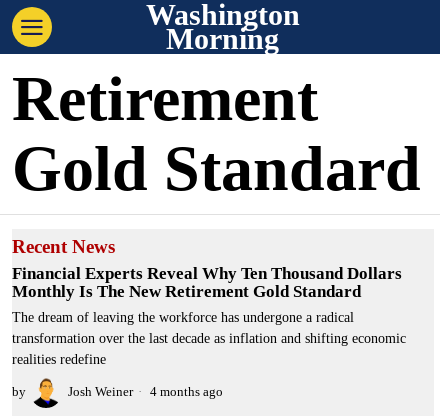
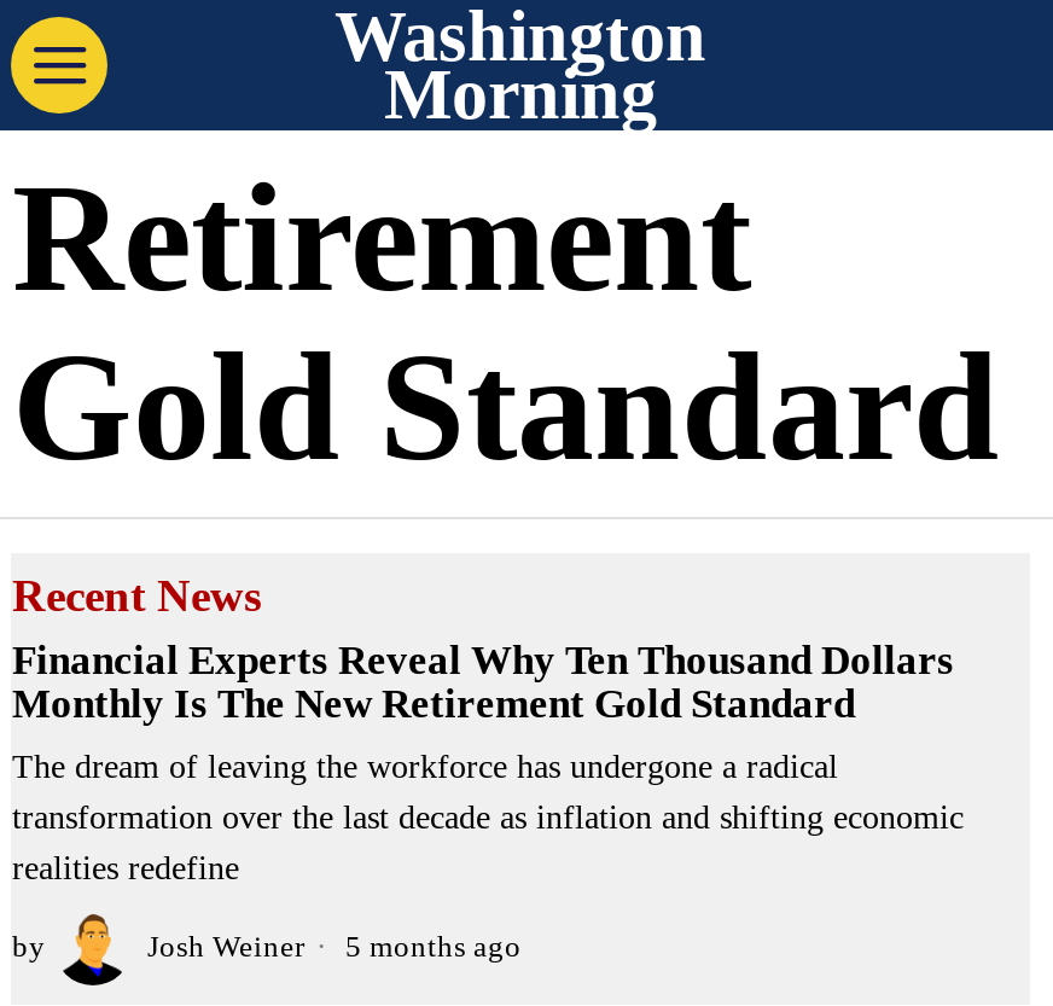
- Josh Weiner 4 months ago
+ Josh Weiner 5 months ago
